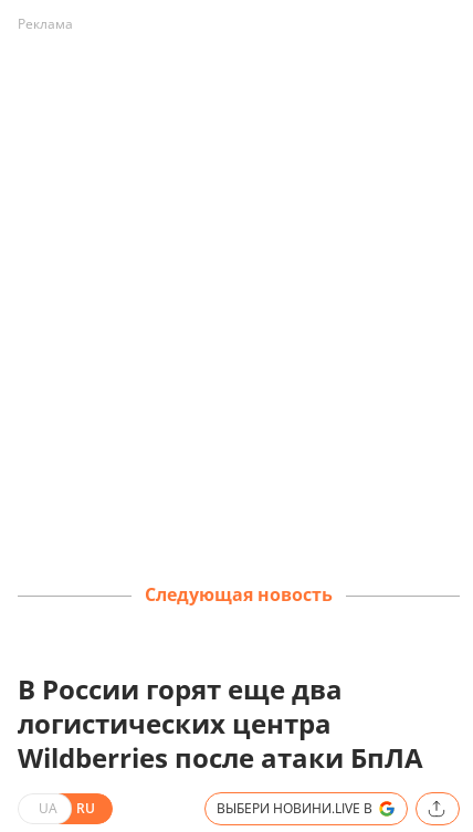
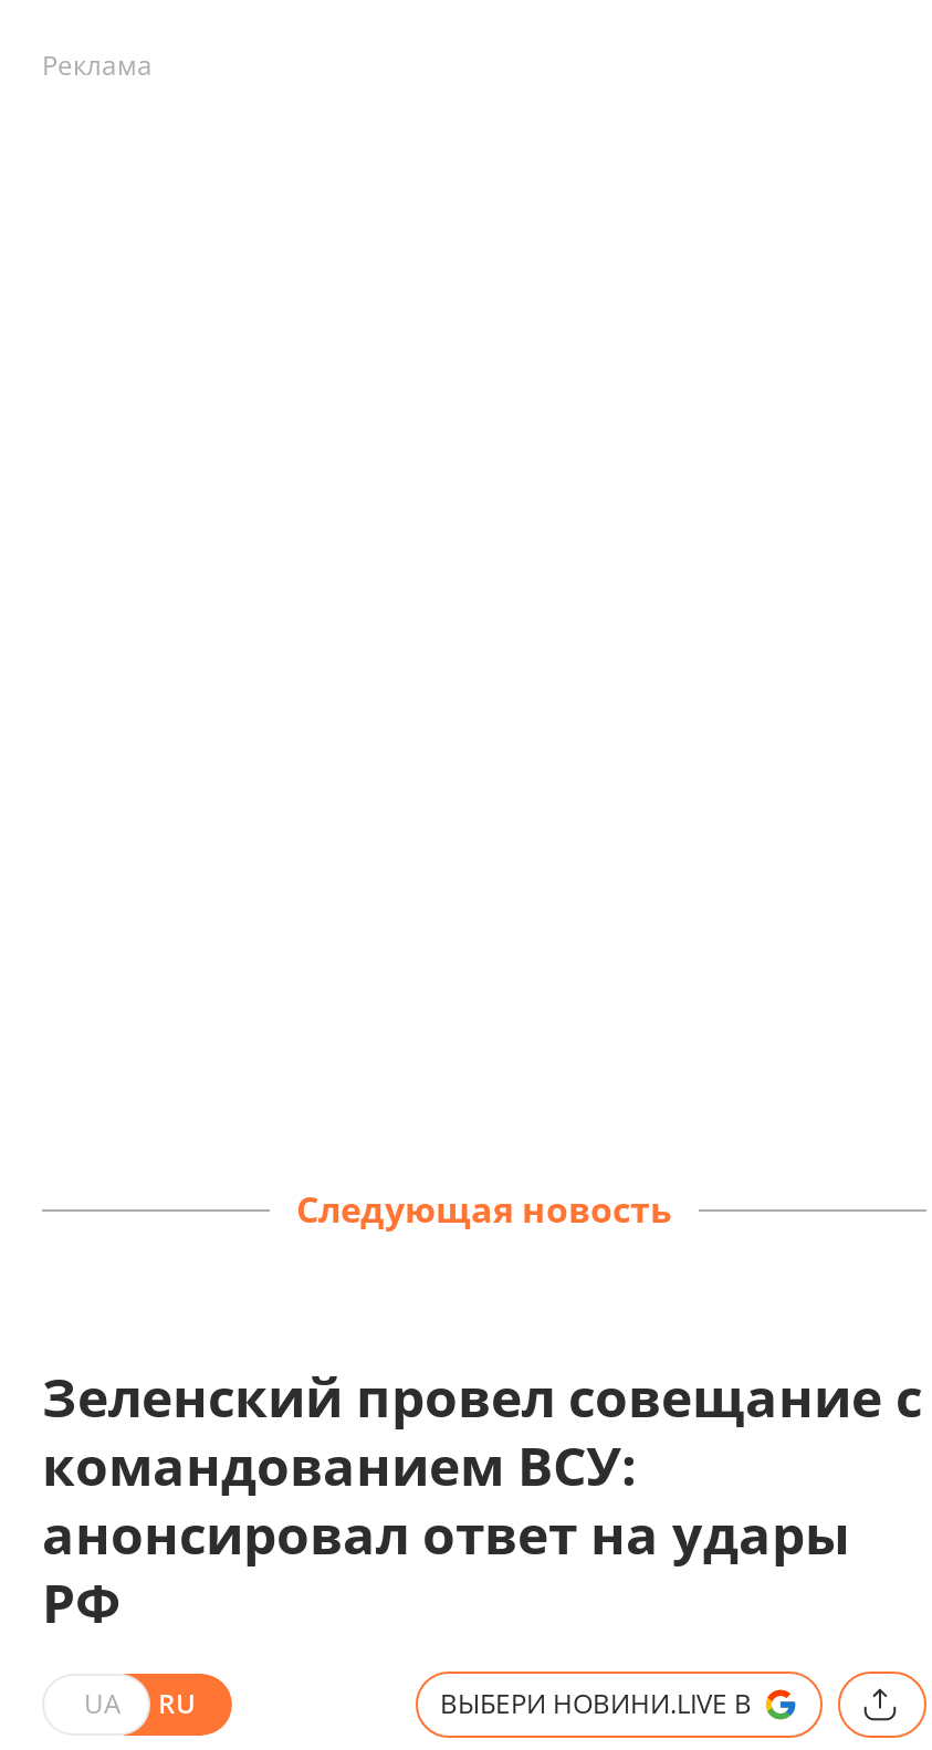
- В России горят еще два
- логистических центра
- Wildberries после атаки БпЛА
+ Зеленский провел совещание с
+ командованием ВСУ:
+ анонсировал ответ на удары
+ РФ
